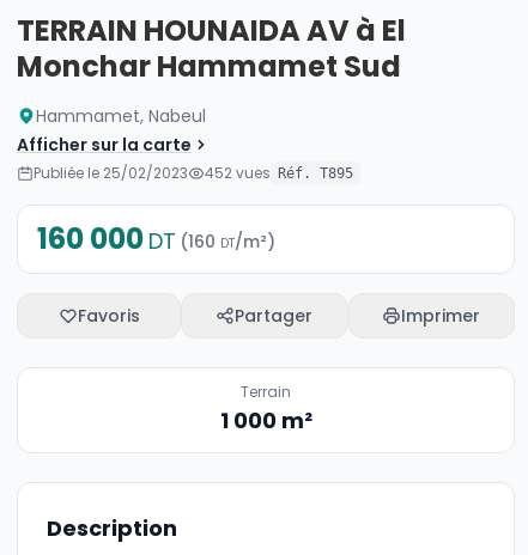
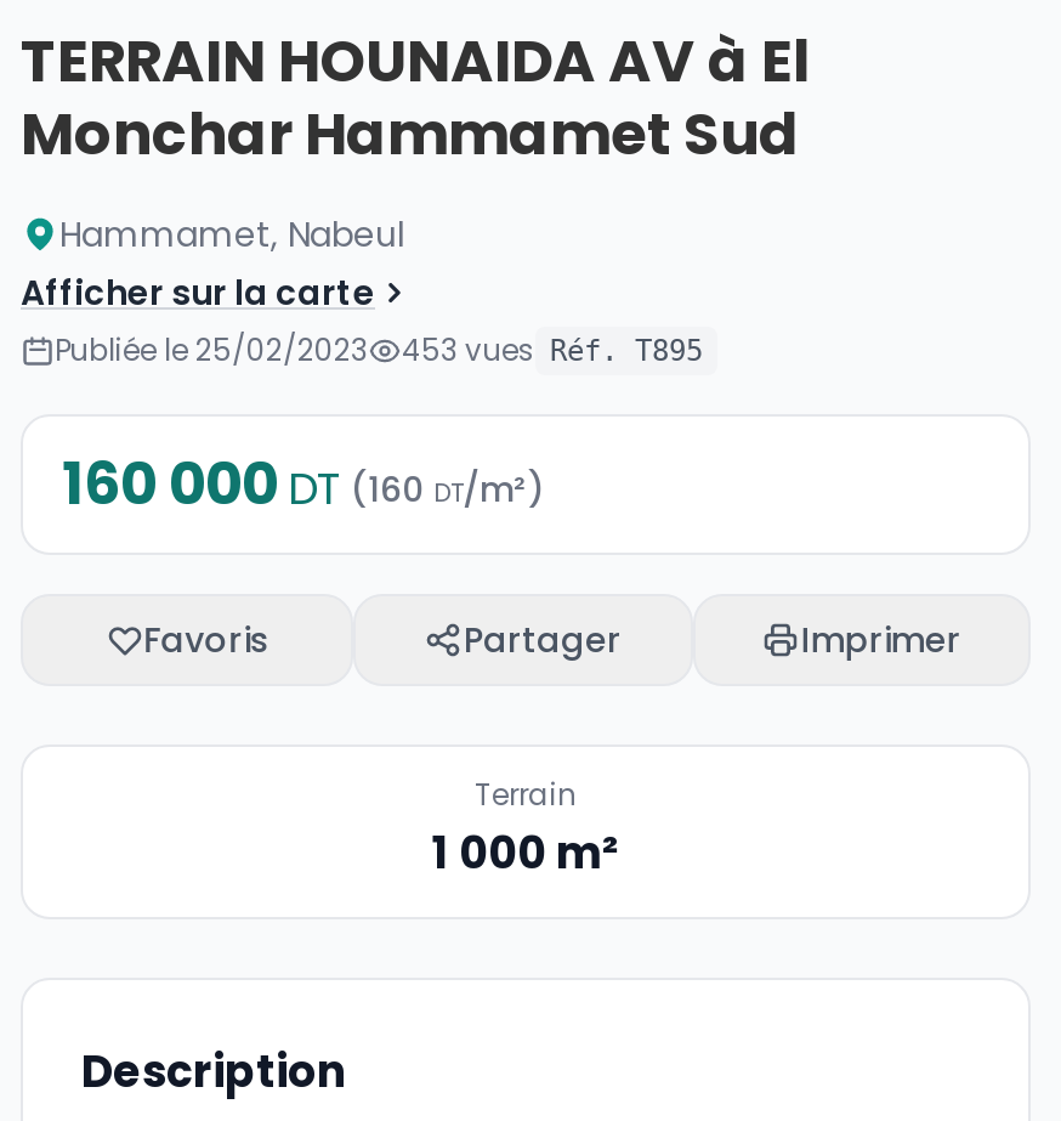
- Publiée le 25/02/2023 452 vues Réf. T895
+ Publiée le 25/02/2023 453 vues Réf. T895
